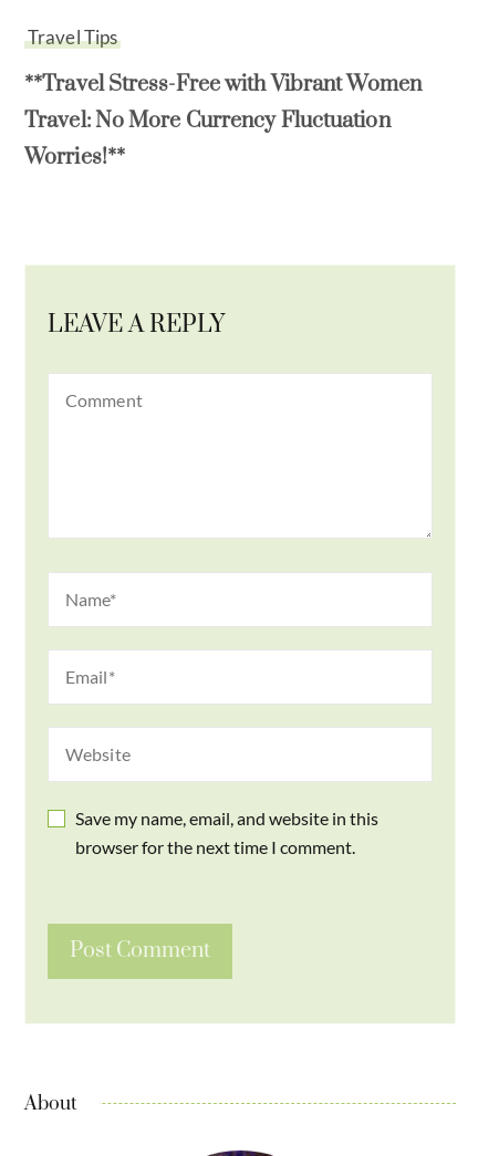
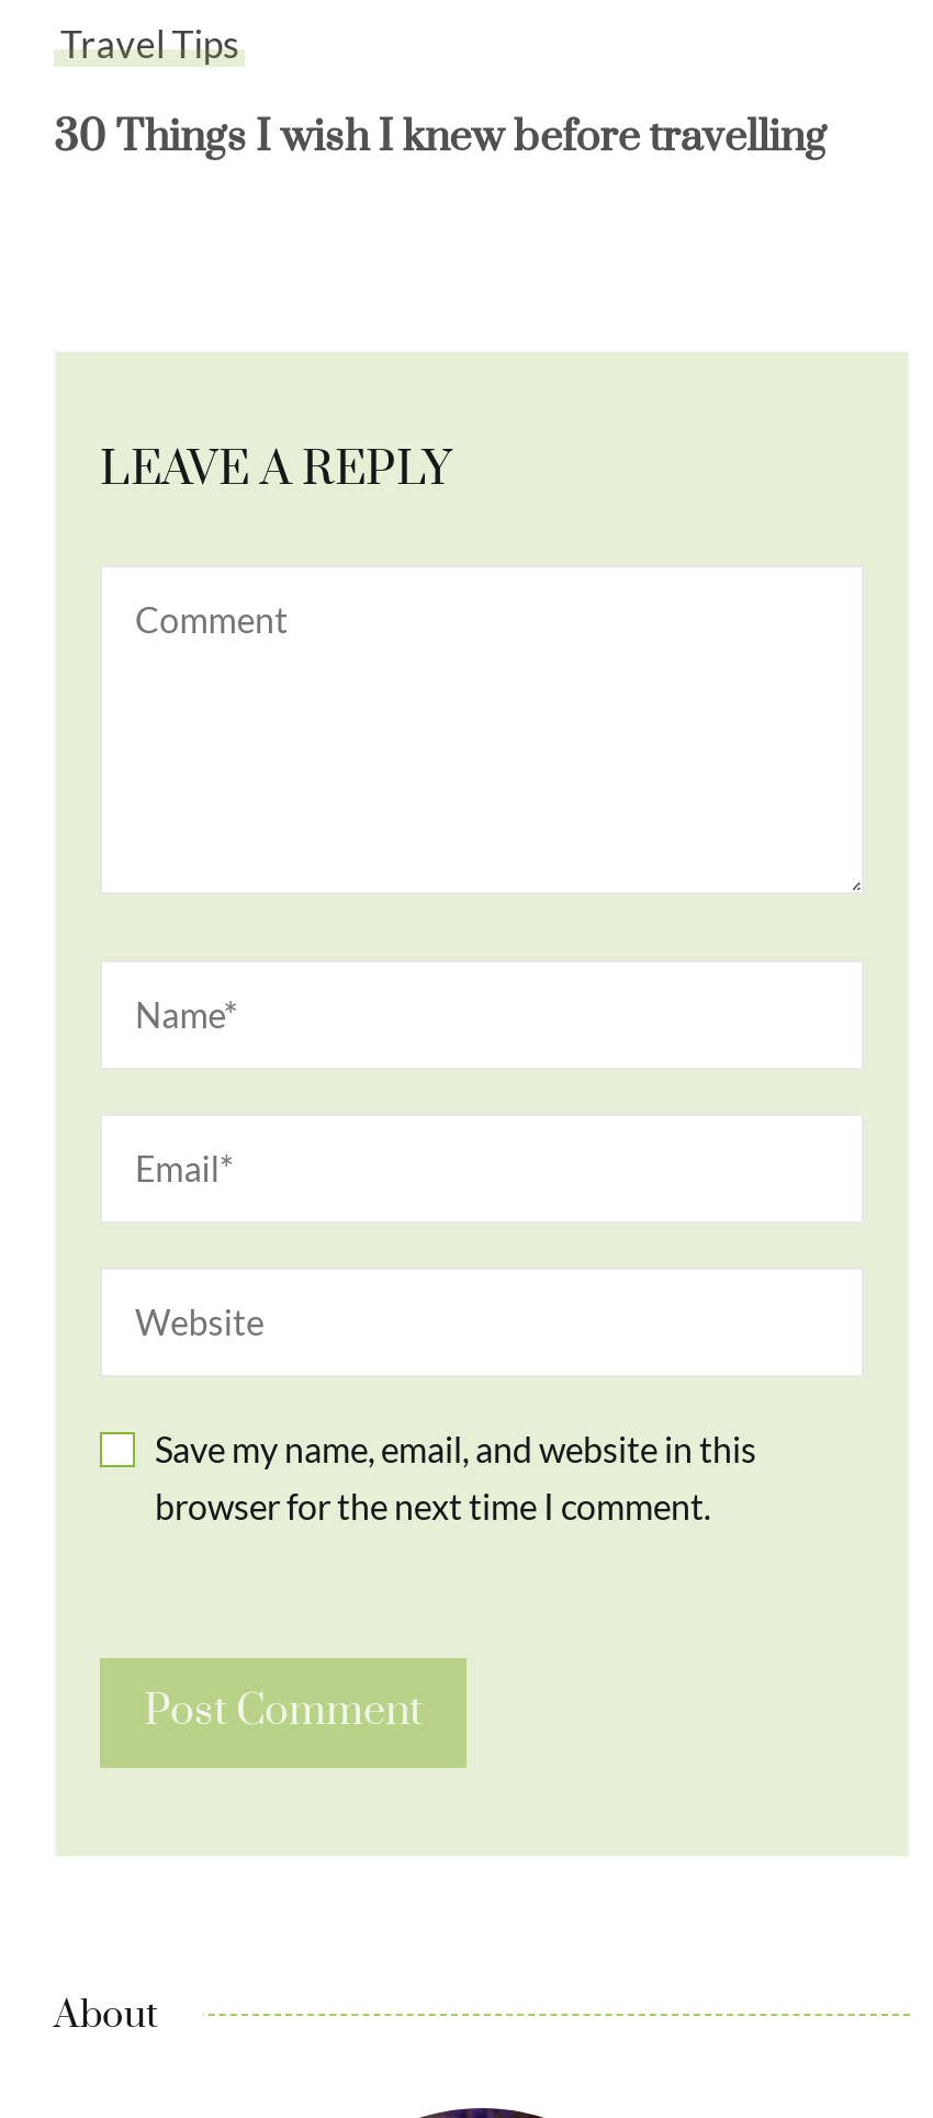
- **Travel Stress-Free with Vibrant Women
- Travel: No More Currency Fluctuation
- Worries!**
+ 30 Things I wish I knew before travelling
